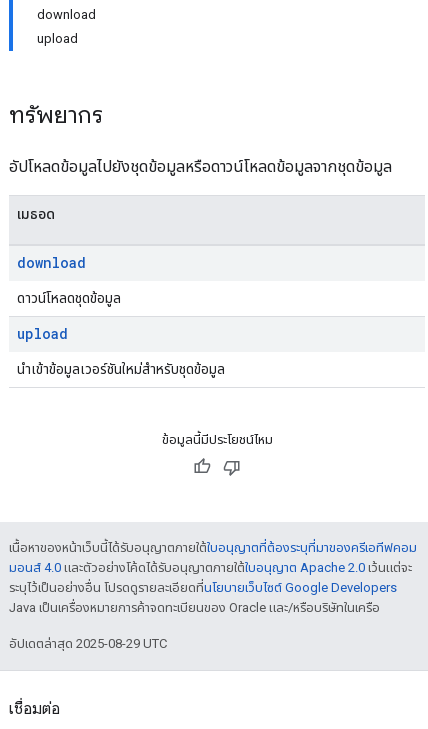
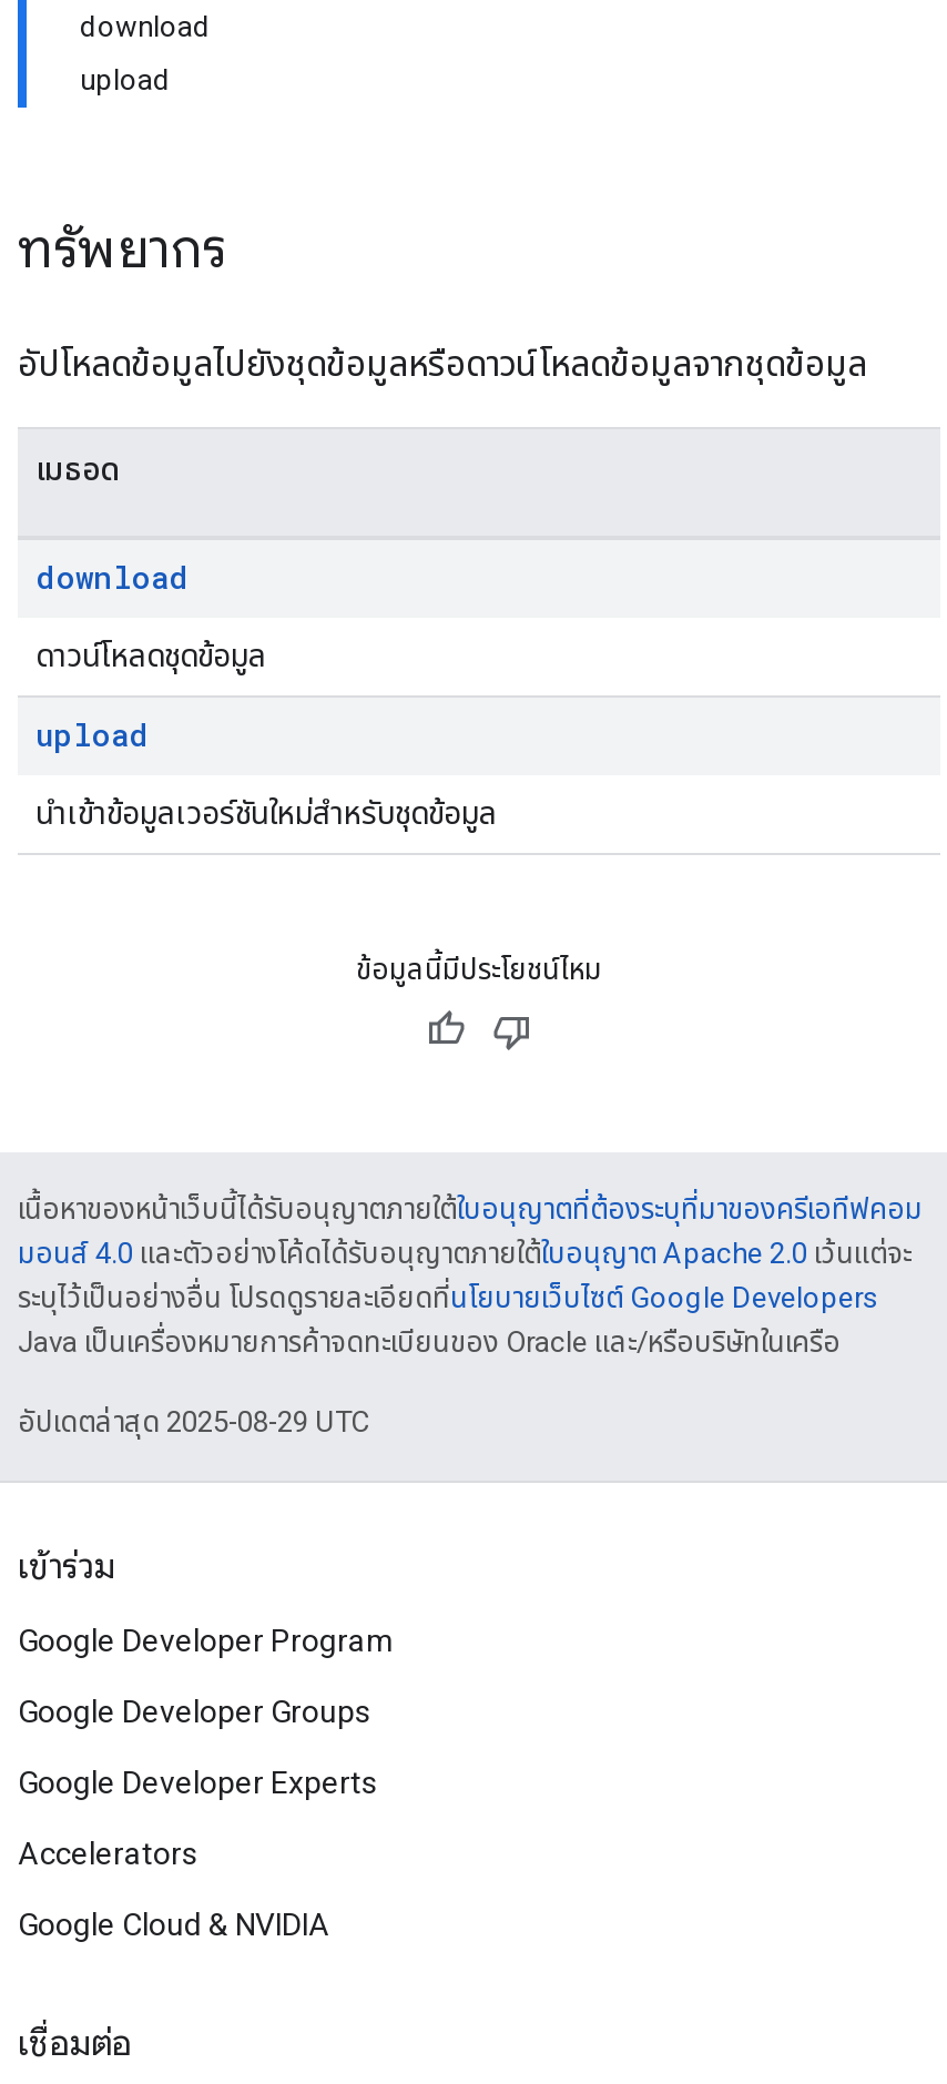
+ เข้าร่วม
+ Google Developer Program
+ Google Developer Groups
+ Google Developer Experts
+ Accelerators
+ Google Cloud & NVIDIA
